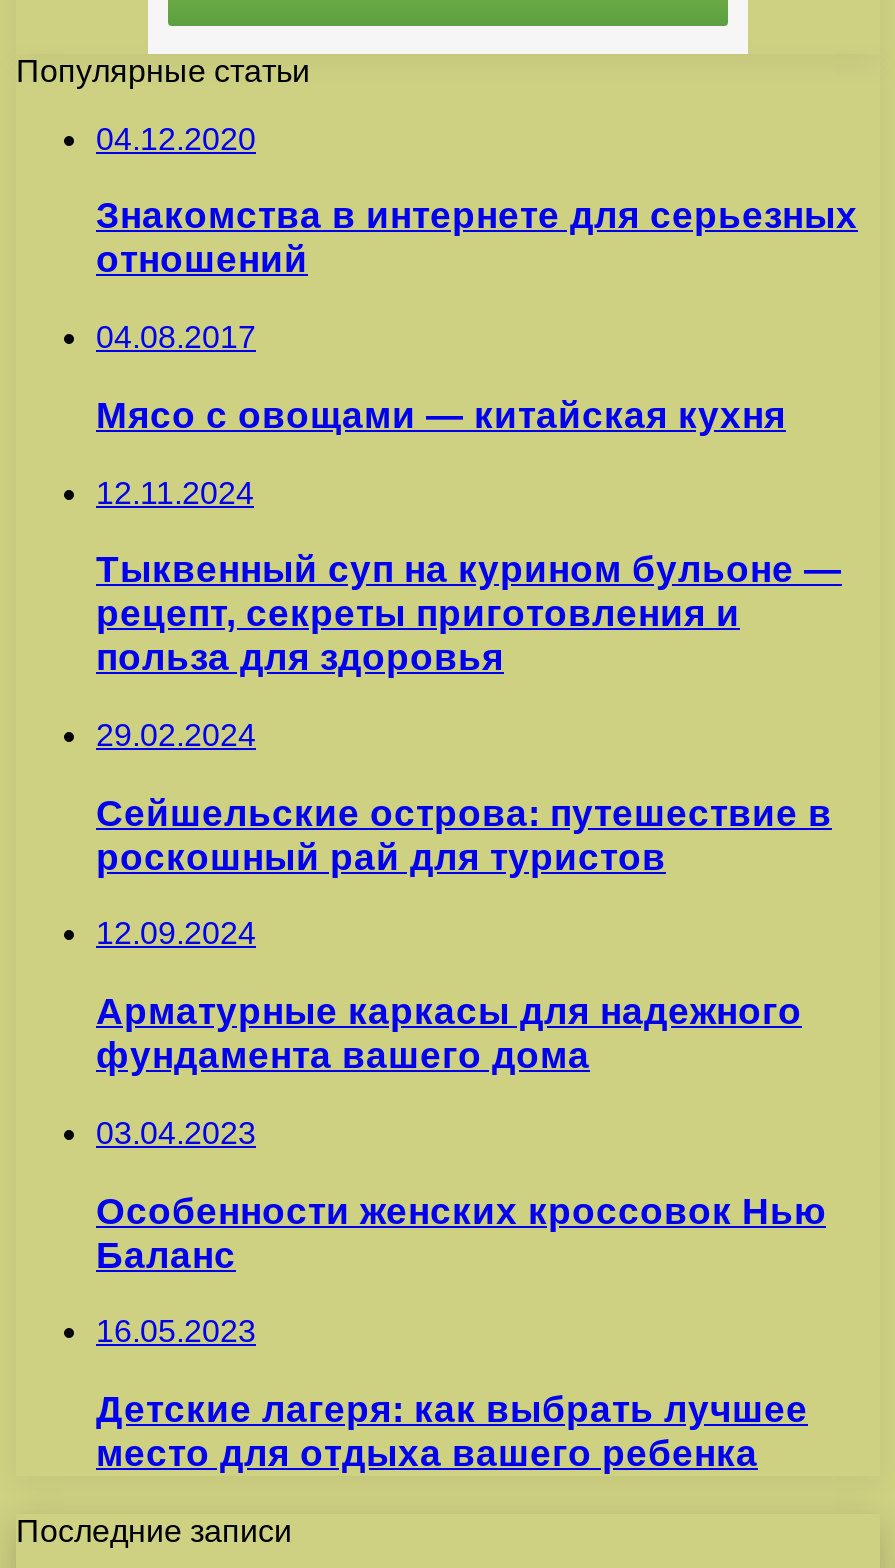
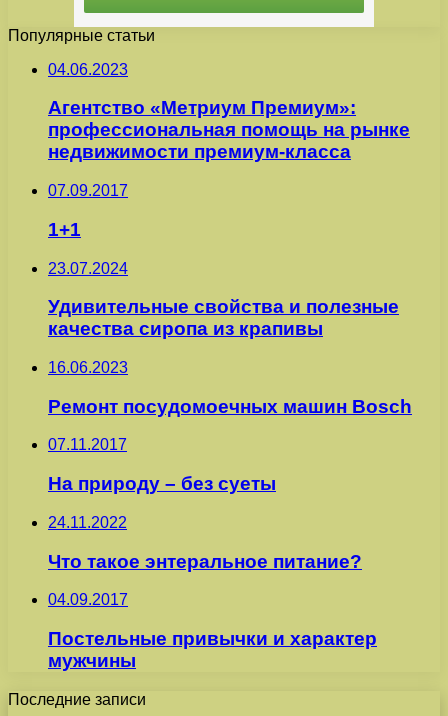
- 04.12.2020
+ 04.06.2023

- Знакомства в интернете для серьезных
- отношений
+ Агентство «Метриум Премиум»:
+ профессиональная помощь на рынке
+ недвижимости премиум-класса

- 04.08.2017
+ 07.09.2017

- Мясо с овощами — китайская кухня
+ 1+1

- 12.11.2024
+ 23.07.2024

- Тыквенный суп на курином бульоне —
- рецепт, секреты приготовления и
- польза для здоровья
+ Удивительные свойства и полезные
+ качества сиропа из крапивы

- 29.02.2024
+ 16.06.2023

- Сейшельские острова: путешествие в
- роскошный рай для туристов
+ Ремонт посудомоечных машин Bosch

- 12.09.2024
+ 07.11.2017

- Арматурные каркасы для надежного
- фундамента вашего дома
+ На природу – без суеты

- 03.04.2023
+ 24.11.2022

- Особенности женских кроссовок Нью
- Баланс
+ Что такое энтеральное питание?

- 16.05.2023
+ 04.09.2017

- Детские лагеря: как выбрать лучшее
- место для отдыха вашего ребенка
+ Постельные привычки и характер
+ мужчины
